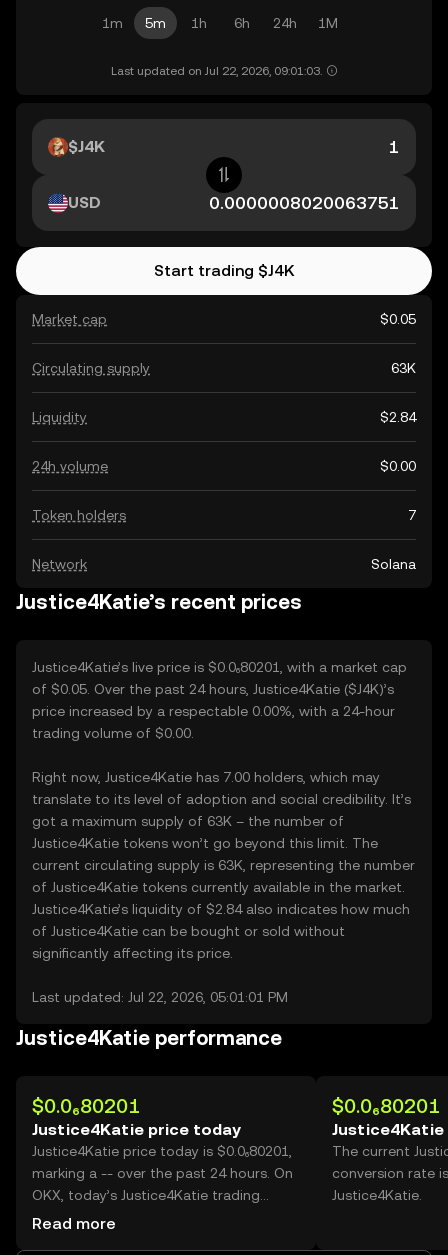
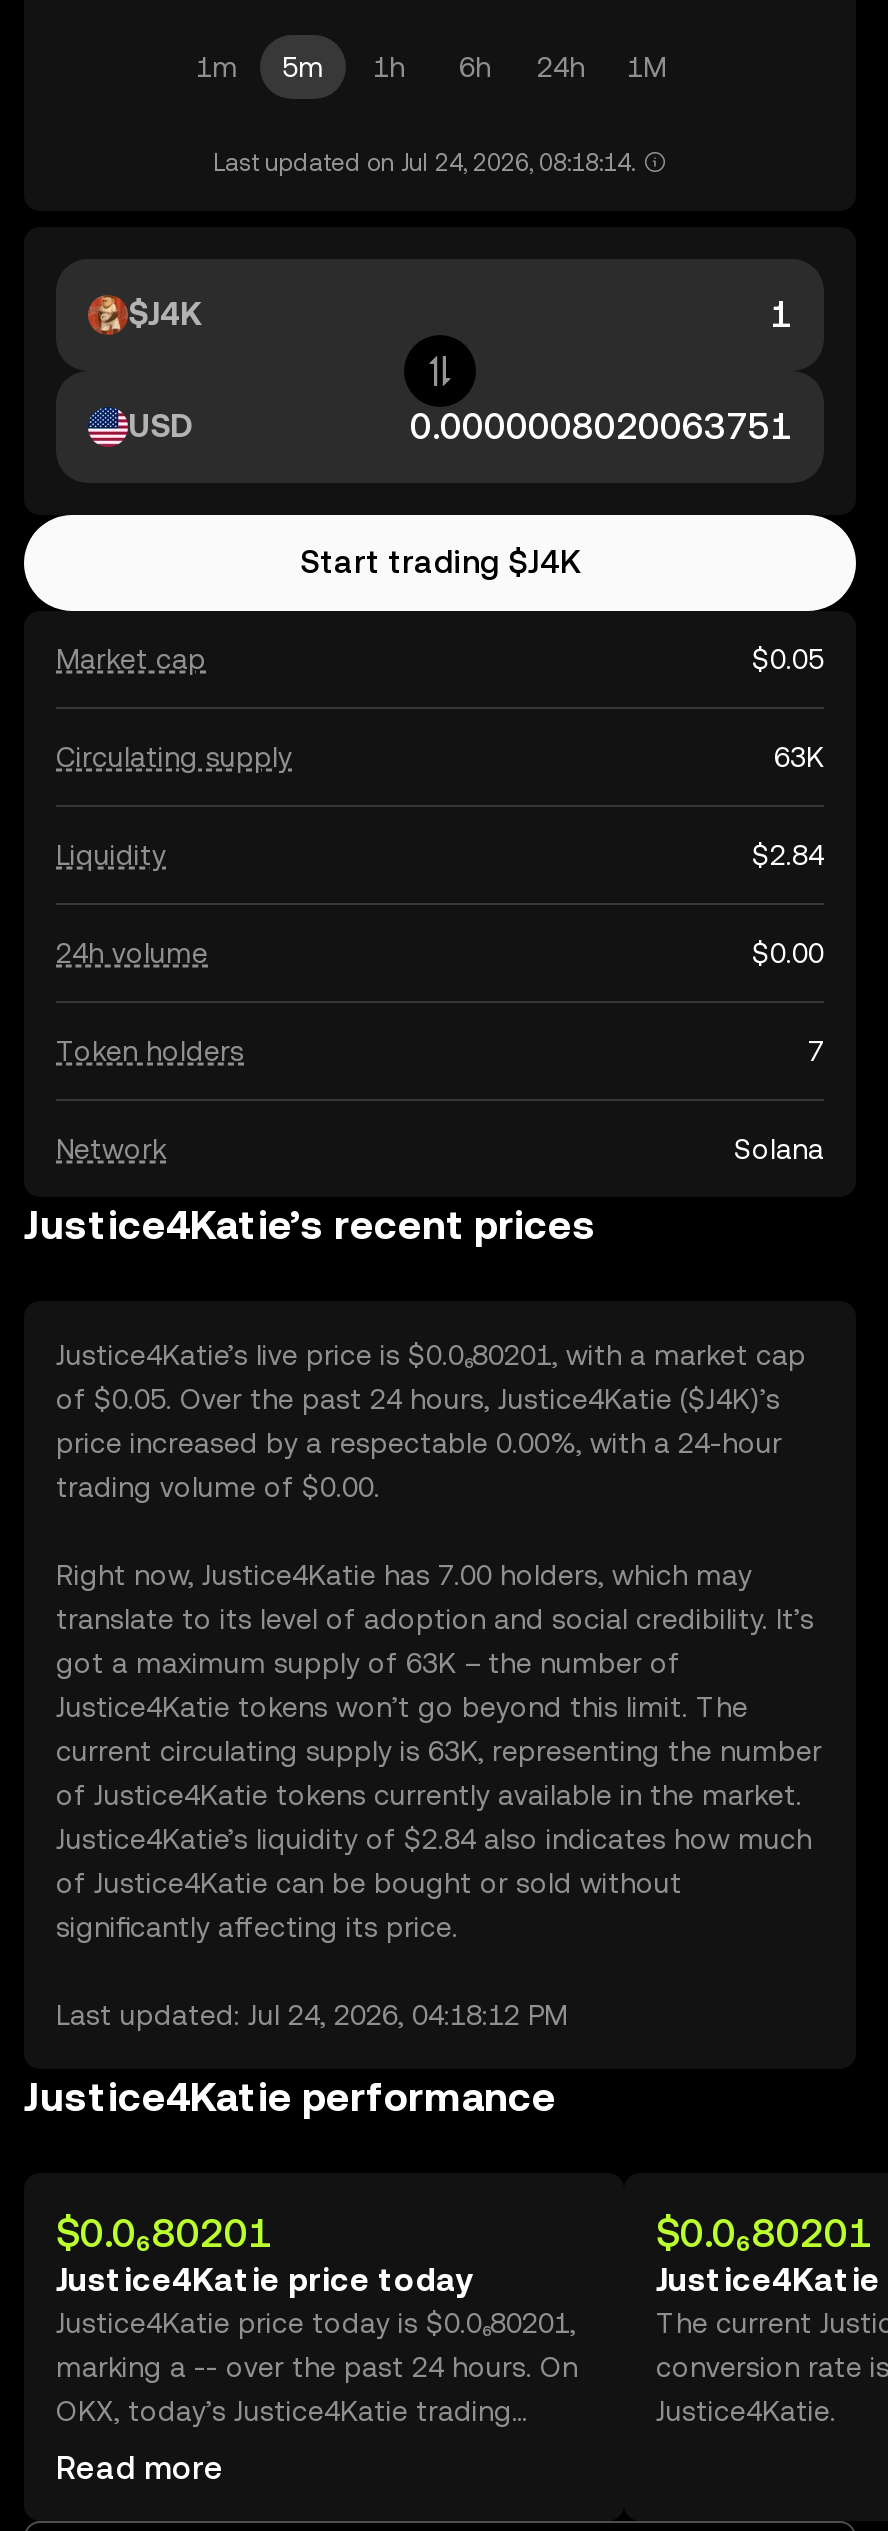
- Last updated on Jul 22, 2026, 09:01:03.
+ Last updated on Jul 24, 2026, 08:18:14.

- Last updated: Jul 22, 2026, 05:01:01 PM
+ Last updated: Jul 24, 2026, 04:18:12 PM
